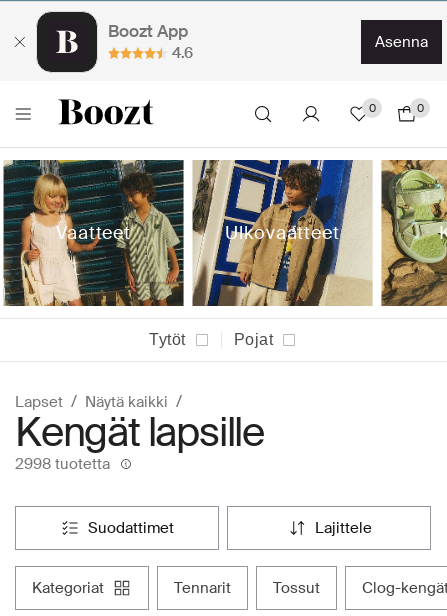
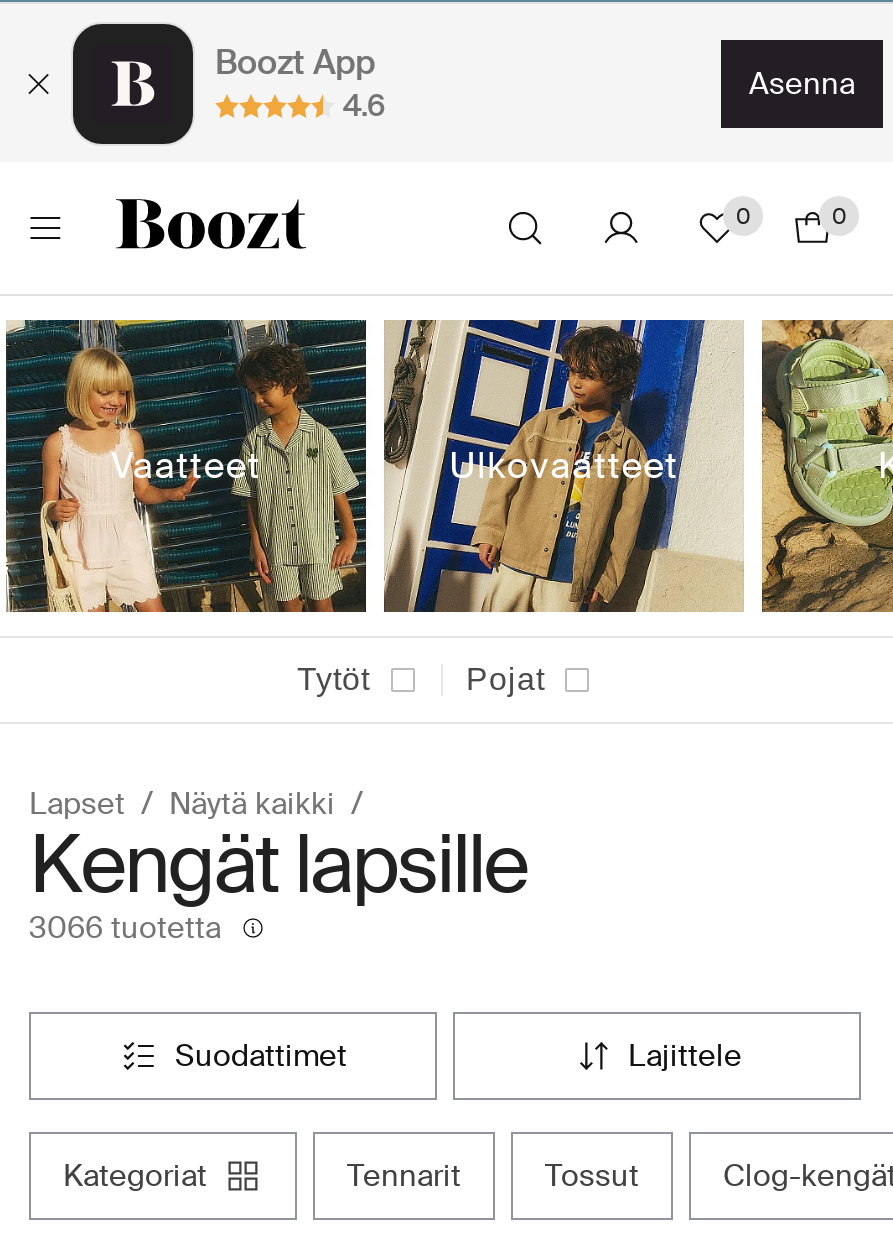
- 2998 tuotetta
+ 3066 tuotetta
